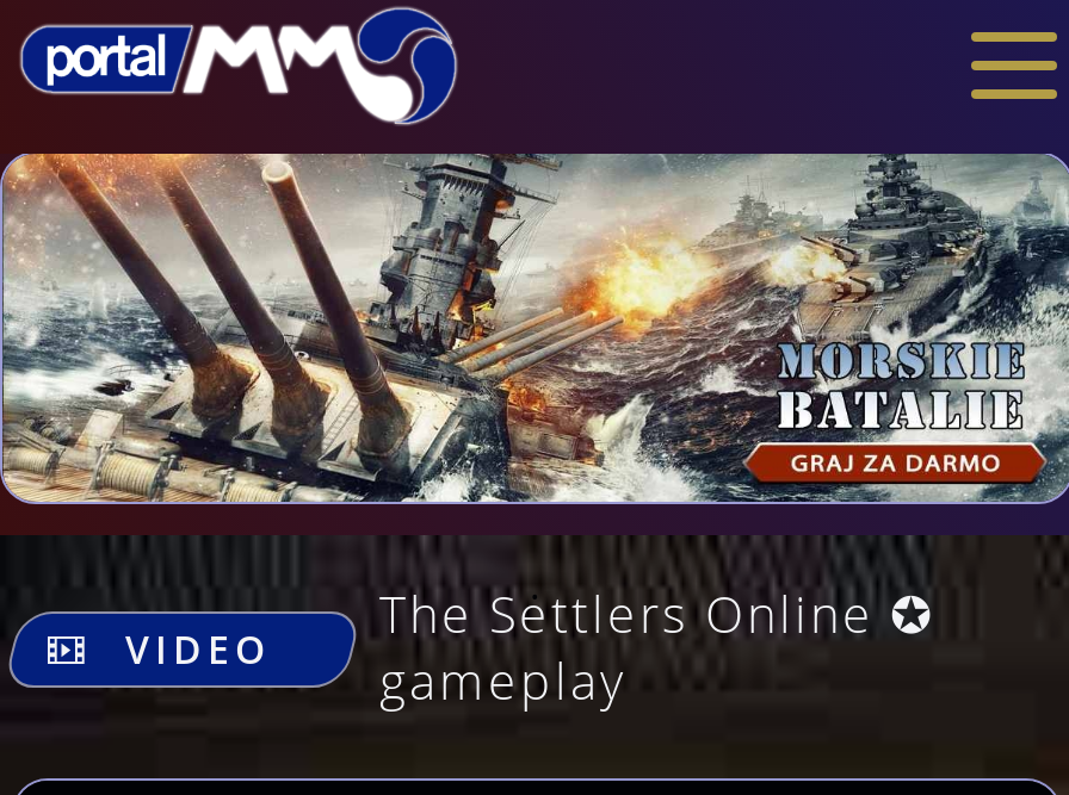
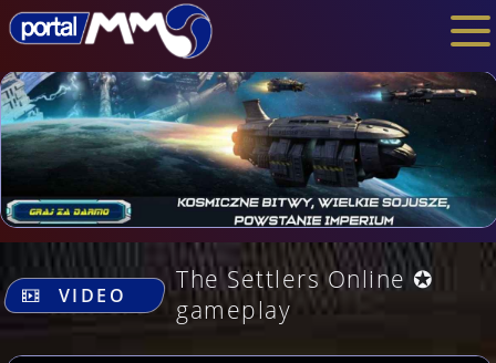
- [image]
+ [image]
